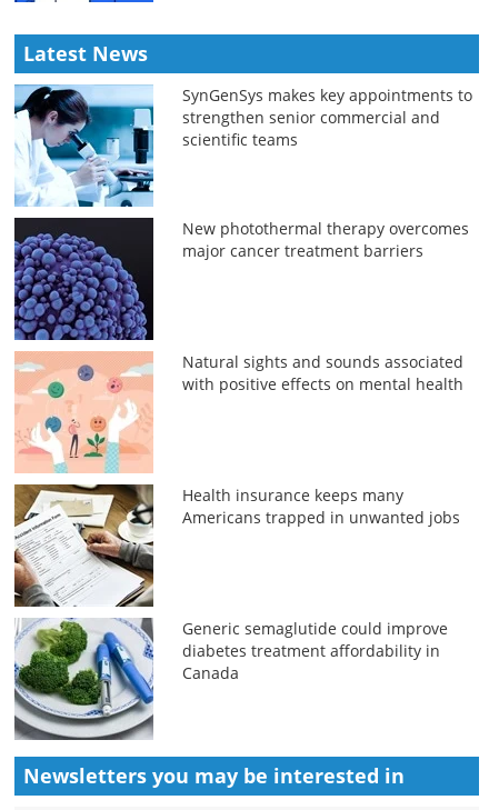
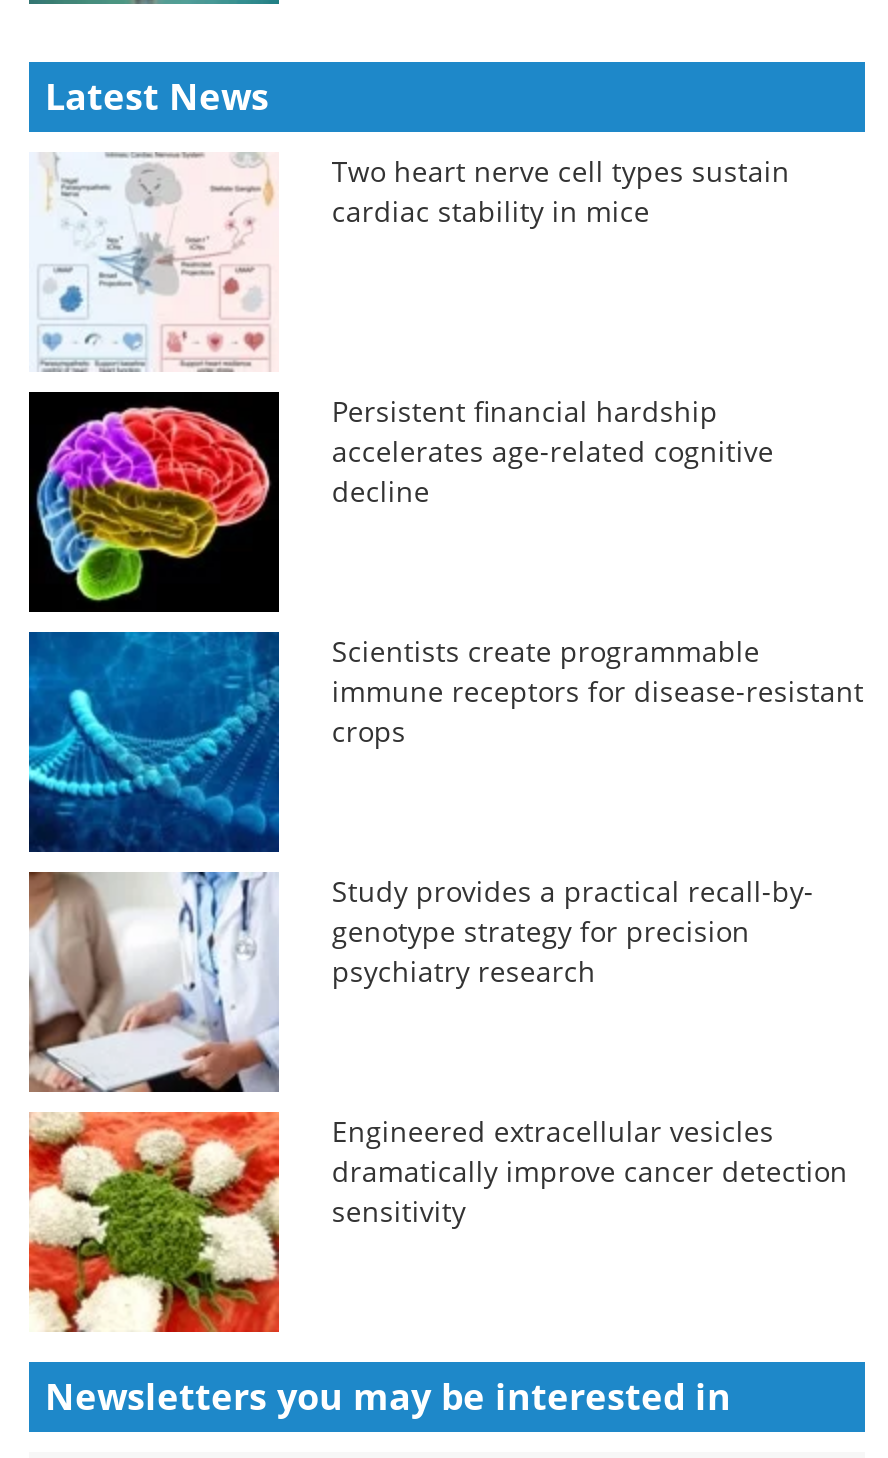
- [image]
- SynGenSys makes key appointments to
- strengthen senior commercial and
- scientific teams
+ [image]
+ Two heart nerve cell types sustain
+ cardiac stability in mice

- [image]
- New photothermal therapy overcomes
- major cancer treatment barriers
+ [image]
+ Persistent financial hardship
+ accelerates age-related cognitive
+ decline

- [image]
- Natural sights and sounds associated
- with positive effects on mental health
+ [image]
+ Scientists create programmable
+ immune receptors for disease-resistant
+ crops

- [image]
- Health insurance keeps many
- Americans trapped in unwanted jobs
+ [image]
+ Study provides a practical recall-by-
+ genotype strategy for precision
+ psychiatry research

- [image]
- Generic semaglutide could improve
- diabetes treatment affordability in
- Canada
+ [image]
+ Engineered extracellular vesicles
+ dramatically improve cancer detection
+ sensitivity
